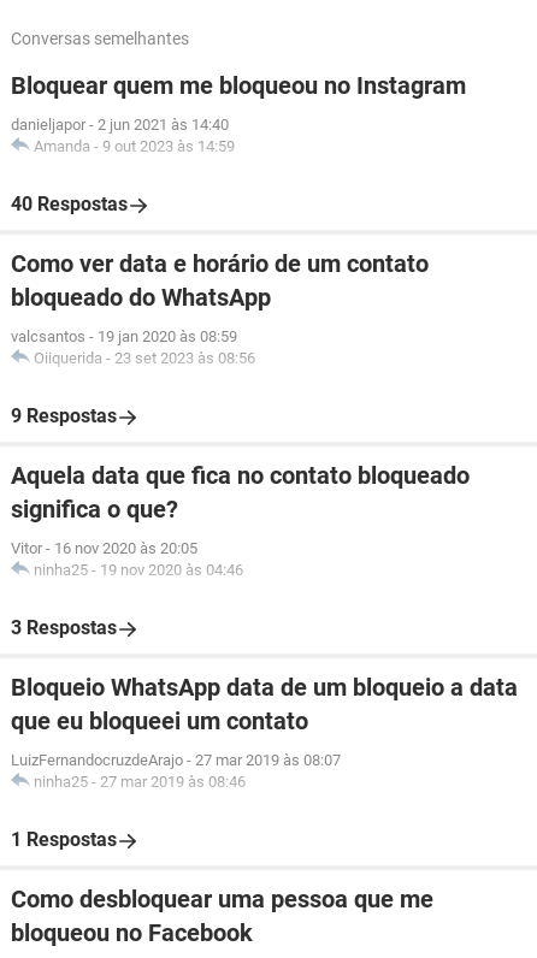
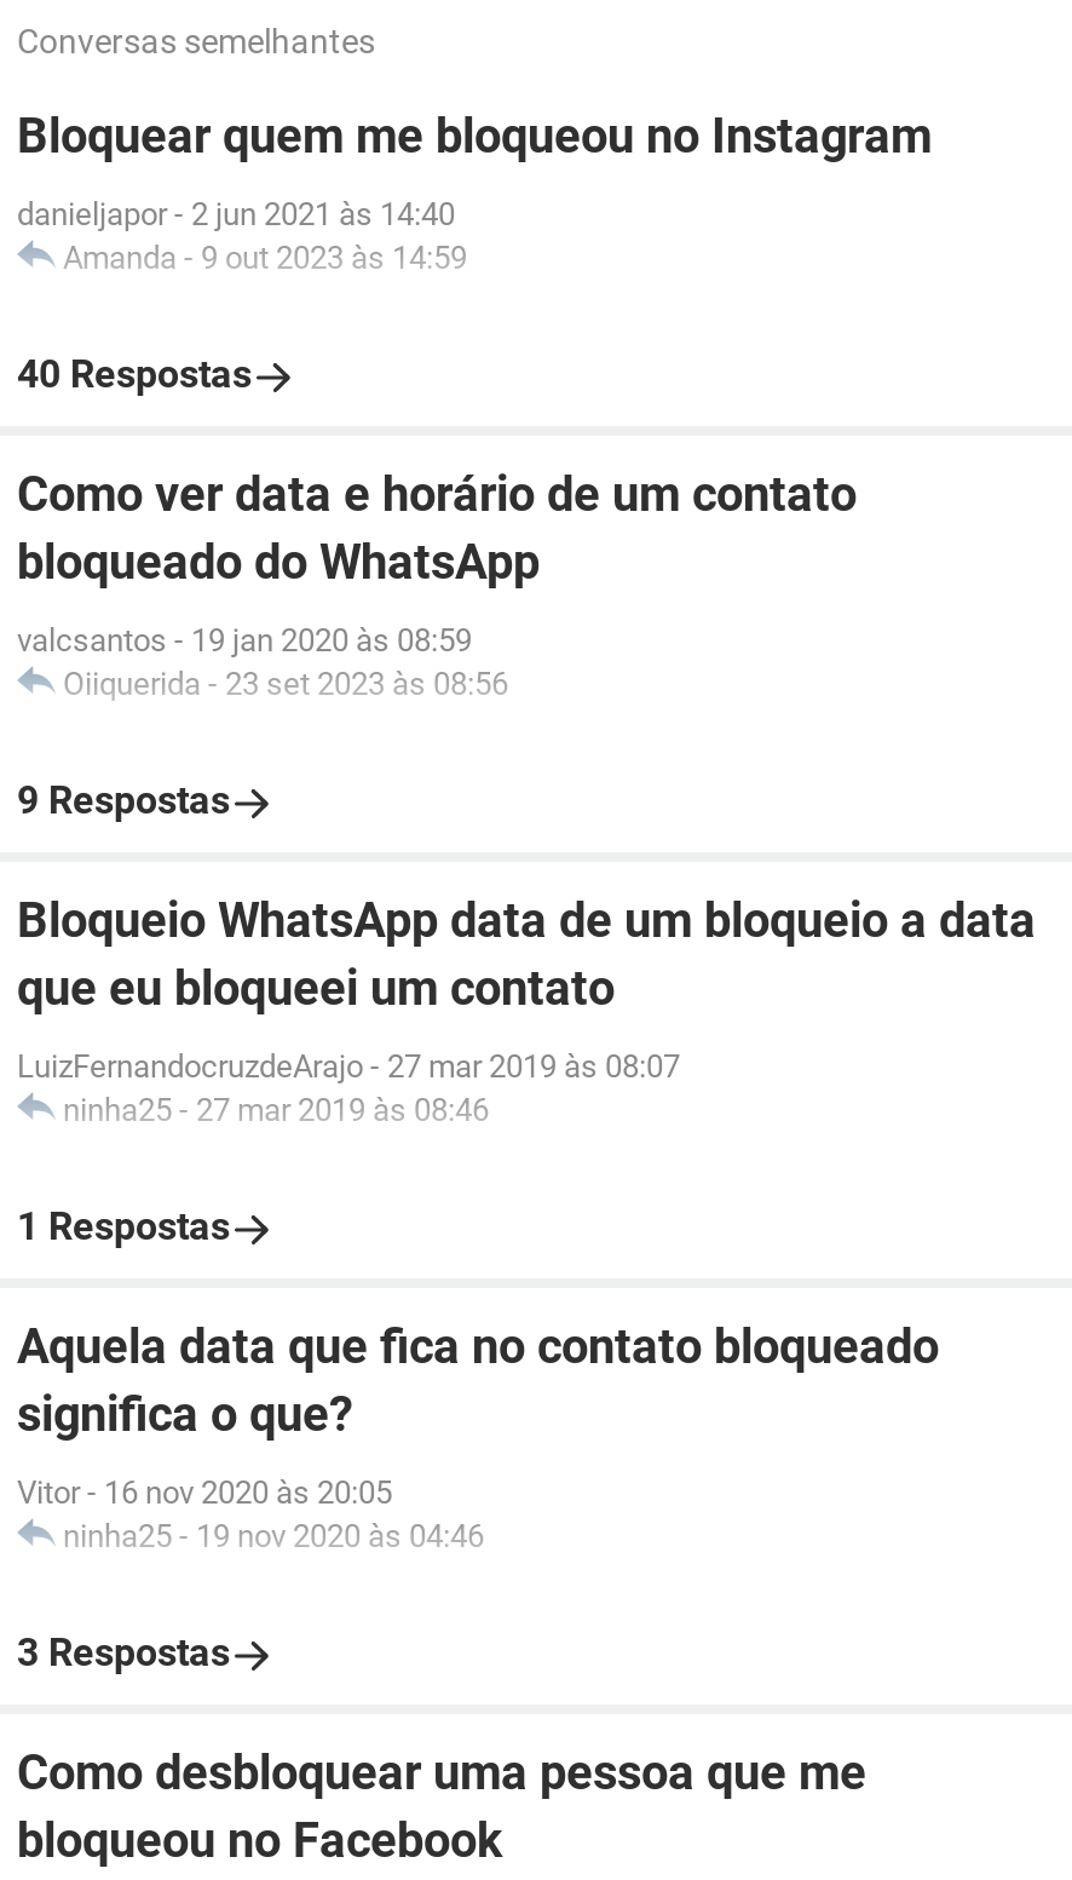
moved down: Aquela data que fica no contato bloqueado | significa o que? | Vitor- 16 nov 2020 às 20:05 | ninha25 - 19 nov 2020 às 04:46 | 3 Respostas

moved up: Bloqueio WhatsApp data de um bloqueio a data | que eu bloqueei um contato | LuizFernandocruzdeArajo - 27 mar 2019 às 08:07 | ninha25 - 27 mar 2019 às 08:46 | 1 Respostas
